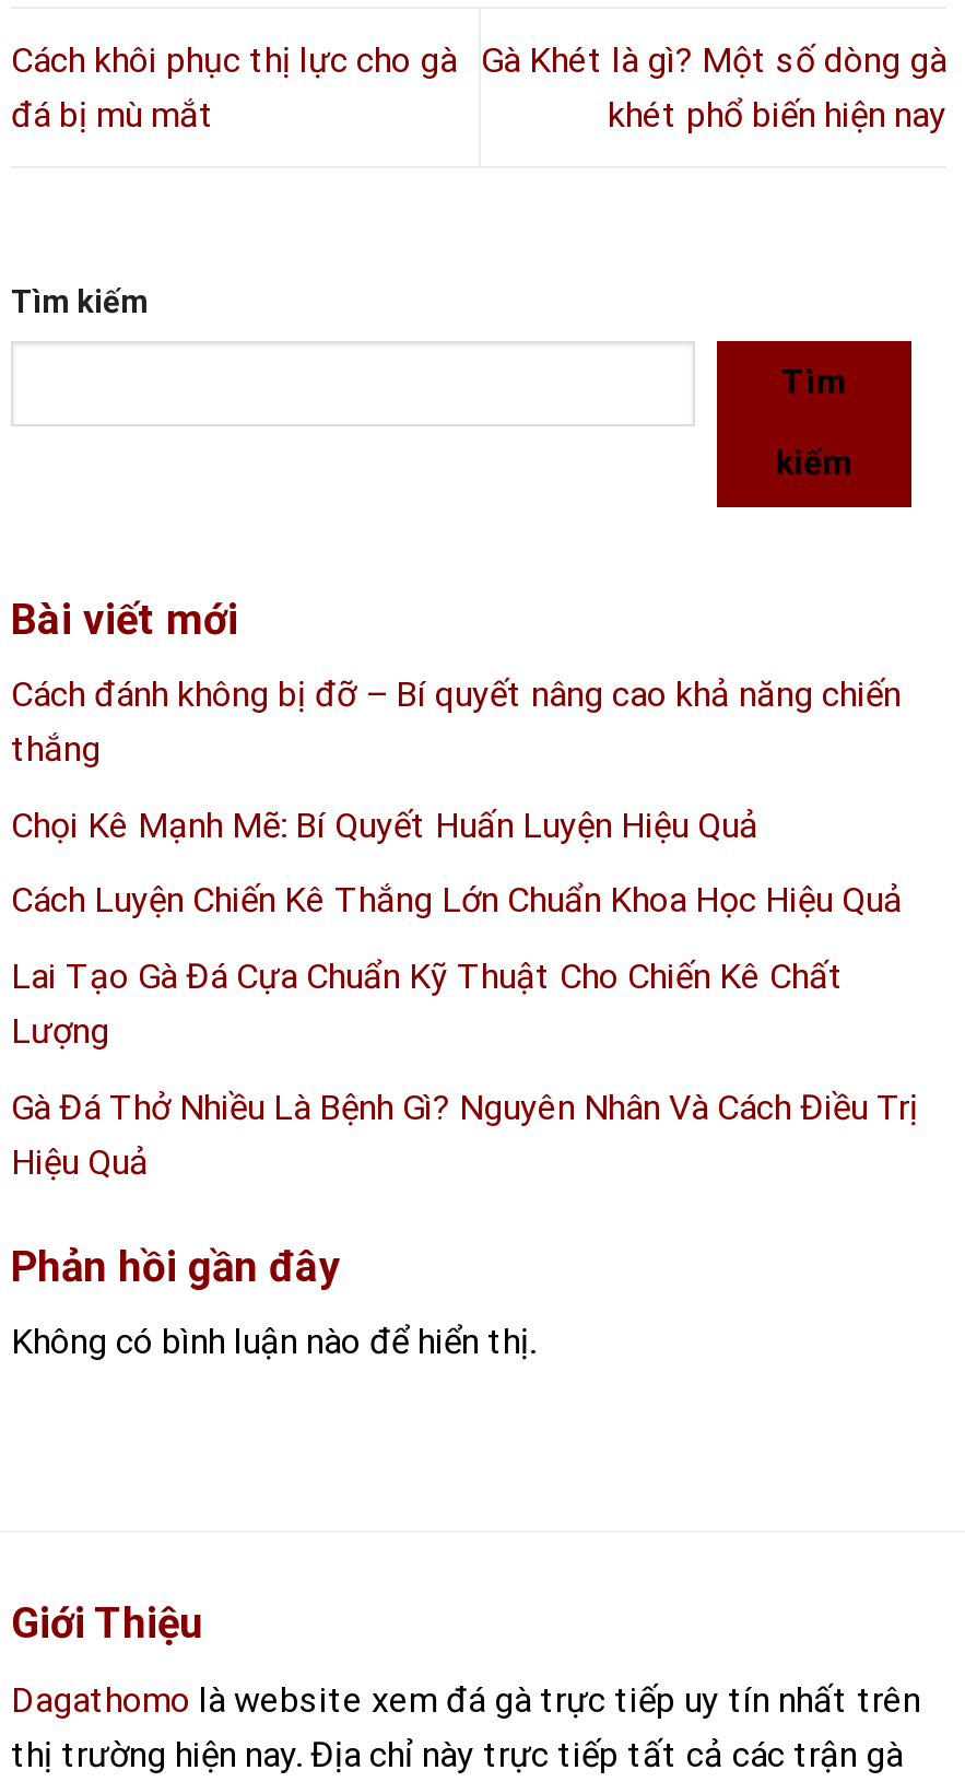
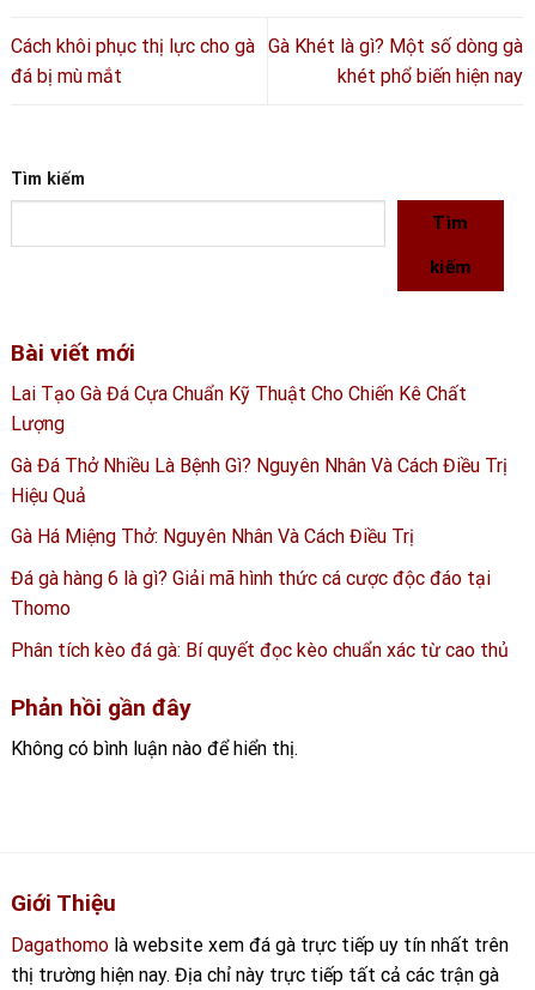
- Cách đánh không bị đỡ – Bí quyết nâng cao khả năng chiến
- thắng
- Chọi Kê Mạnh Mẽ: Bí Quyết Huấn Luyện Hiệu Quả
- Cách Luyện Chiến Kê Thắng Lớn Chuẩn Khoa Học Hiệu Quả

moved up: Lai Tạo Gà Đá Cựa Chuẩn Kỹ Thuật Cho Chiến Kê Chất | Lượng | Gà Đá Thở Nhiều Là Bệnh Gì? Nguyên Nhân Và Cách Điều Trị | Hiệu Quả

+ Gà Há Miệng Thở: Nguyên Nhân Và Cách Điều Trị
+ Đá gà hàng 6 là gì? Giải mã hình thức cá cược độc đáo tại
+ Thomo
+ Phân tích kèo đá gà: Bí quyết đọc kèo chuẩn xác từ cao thủ
